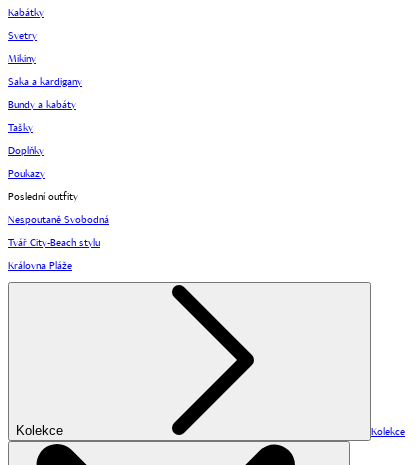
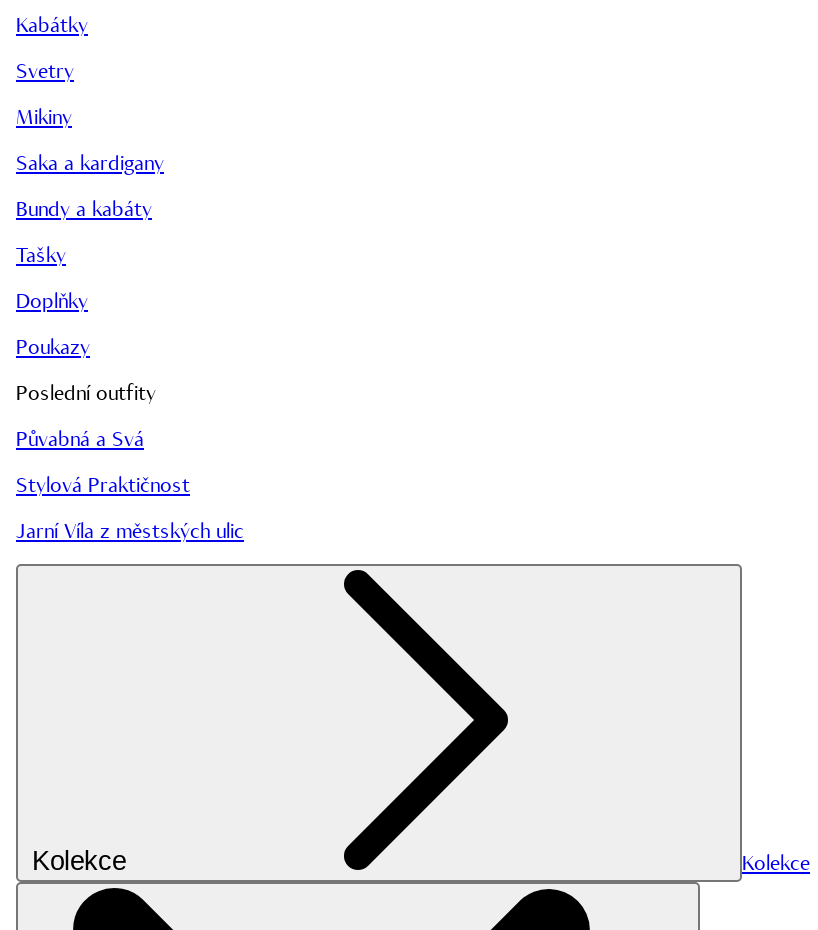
- Nespoutaně Svobodná
+ Půvabná a Svá

- Tvář City-Beach stylu
+ Stylová Praktičnost

- Královna Pláže
+ Jarní Víla z městských ulic
